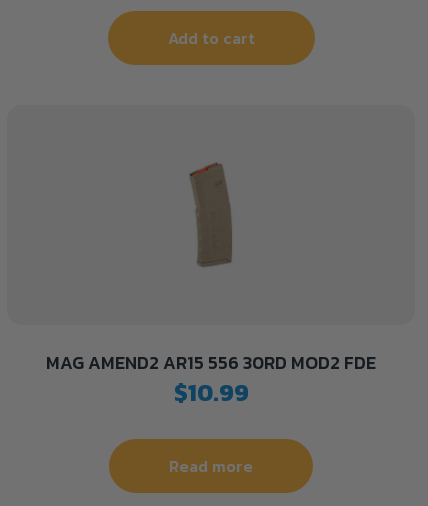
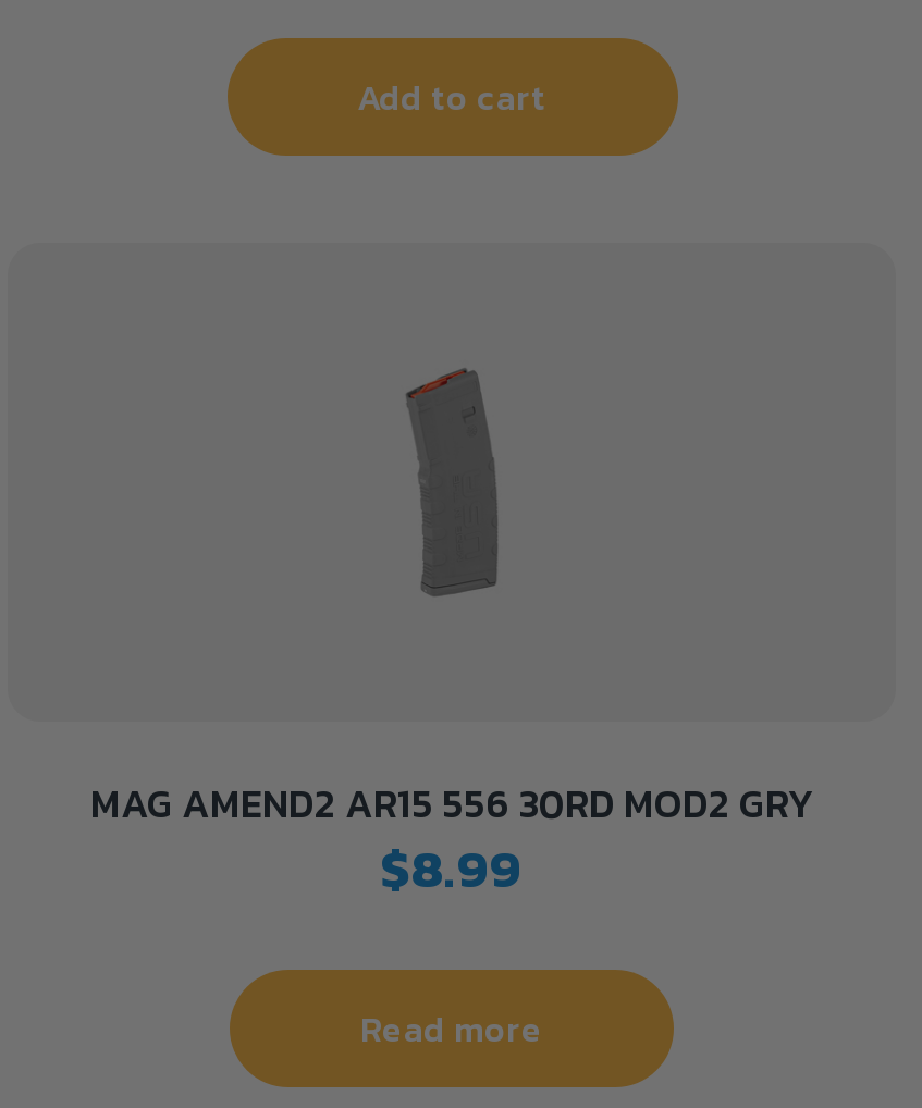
- MAG AMEND2 AR15 556 30RD MOD2 FDE
+ MAG AMEND2 AR15 556 30RD MOD2 GRY

- $10.99
+ $8.99
